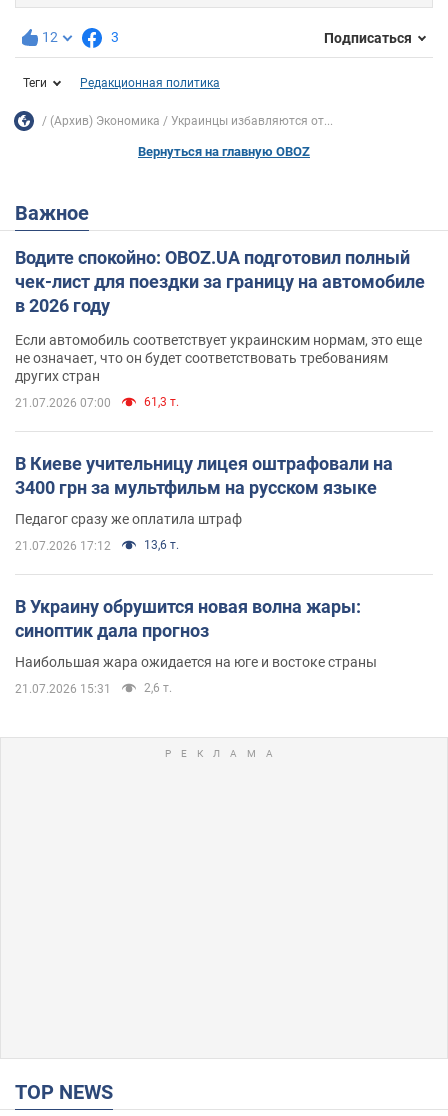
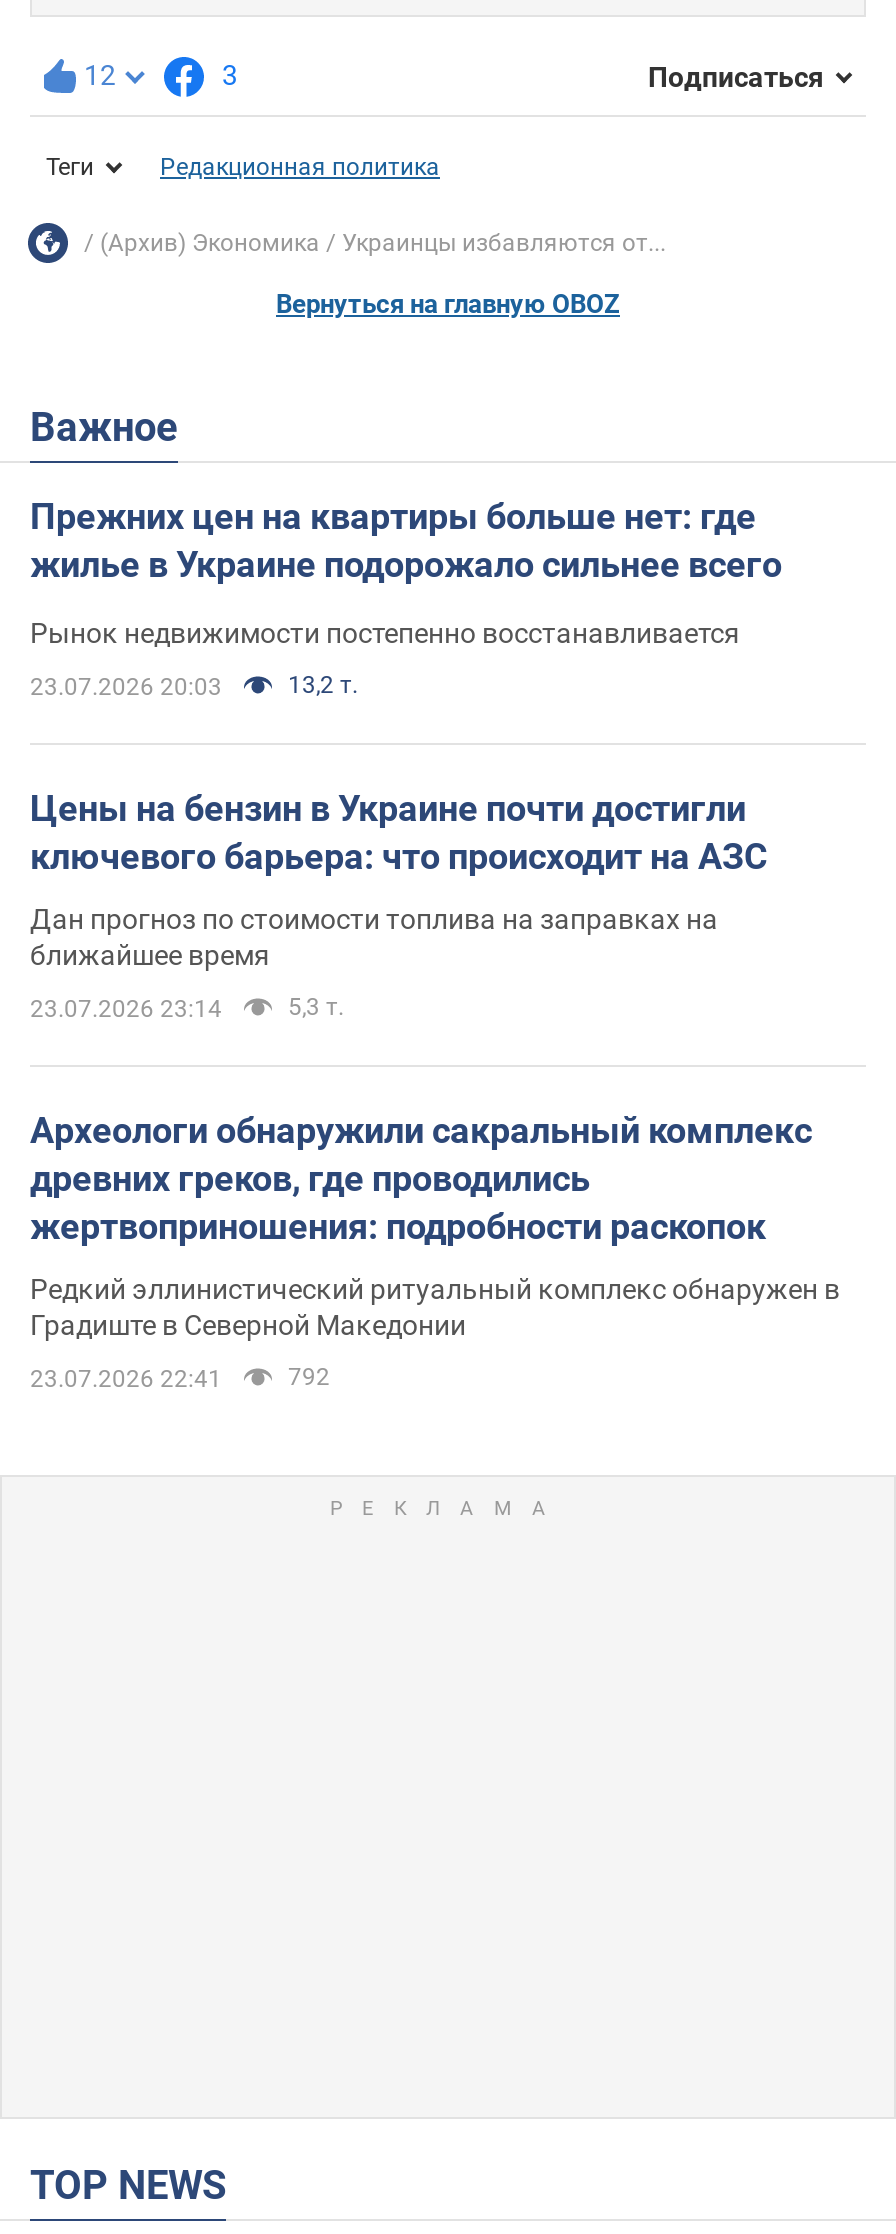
- Водите спокойно: OBOZ.UA подготовил полный
- чек-лист для поездки за границу на автомобиле
- в 2026 году
+ Прежних цен на квартиры больше нет: где
+ жилье в Украине подорожало сильнее всего

- Если автомобиль соответствует украинским нормам, это еще
- не означает, что он будет соответствовать требованиям
- других стран
+ Рынок недвижимости постепенно восстанавливается

- 21.07.2026 07:00
- 61,3 т.
+ 23.07.2026 20:03
+ 13,2 т.

- В Киеве учительницу лицея оштрафовали на
- 3400 грн за мультфильм на русском языке
+ Цены на бензин в Украине почти достигли
+ ключевого барьера: что происходит на АЗС

- Педагог сразу же оплатила штраф
+ Дан прогноз по стоимости топлива на заправках на
+ ближайшее время

- 21.07.2026 17:12
- 13,6 т.
+ 23.07.2026 23:14
+ 5,3 т.

- В Украину обрушится новая волна жары:
- синоптик дала прогноз
+ Археологи обнаружили сакральный комплекс
+ древних греков, где проводились
+ жертвоприношения: подробности раскопок

- Наибольшая жара ожидается на юге и востоке страны
+ Редкий эллинистический ритуальный комплекс обнаружен в
+ Градиште в Северной Македонии

- 21.07.2026 15:31
- 2,6 т.
+ 23.07.2026 22:41
+ 792
